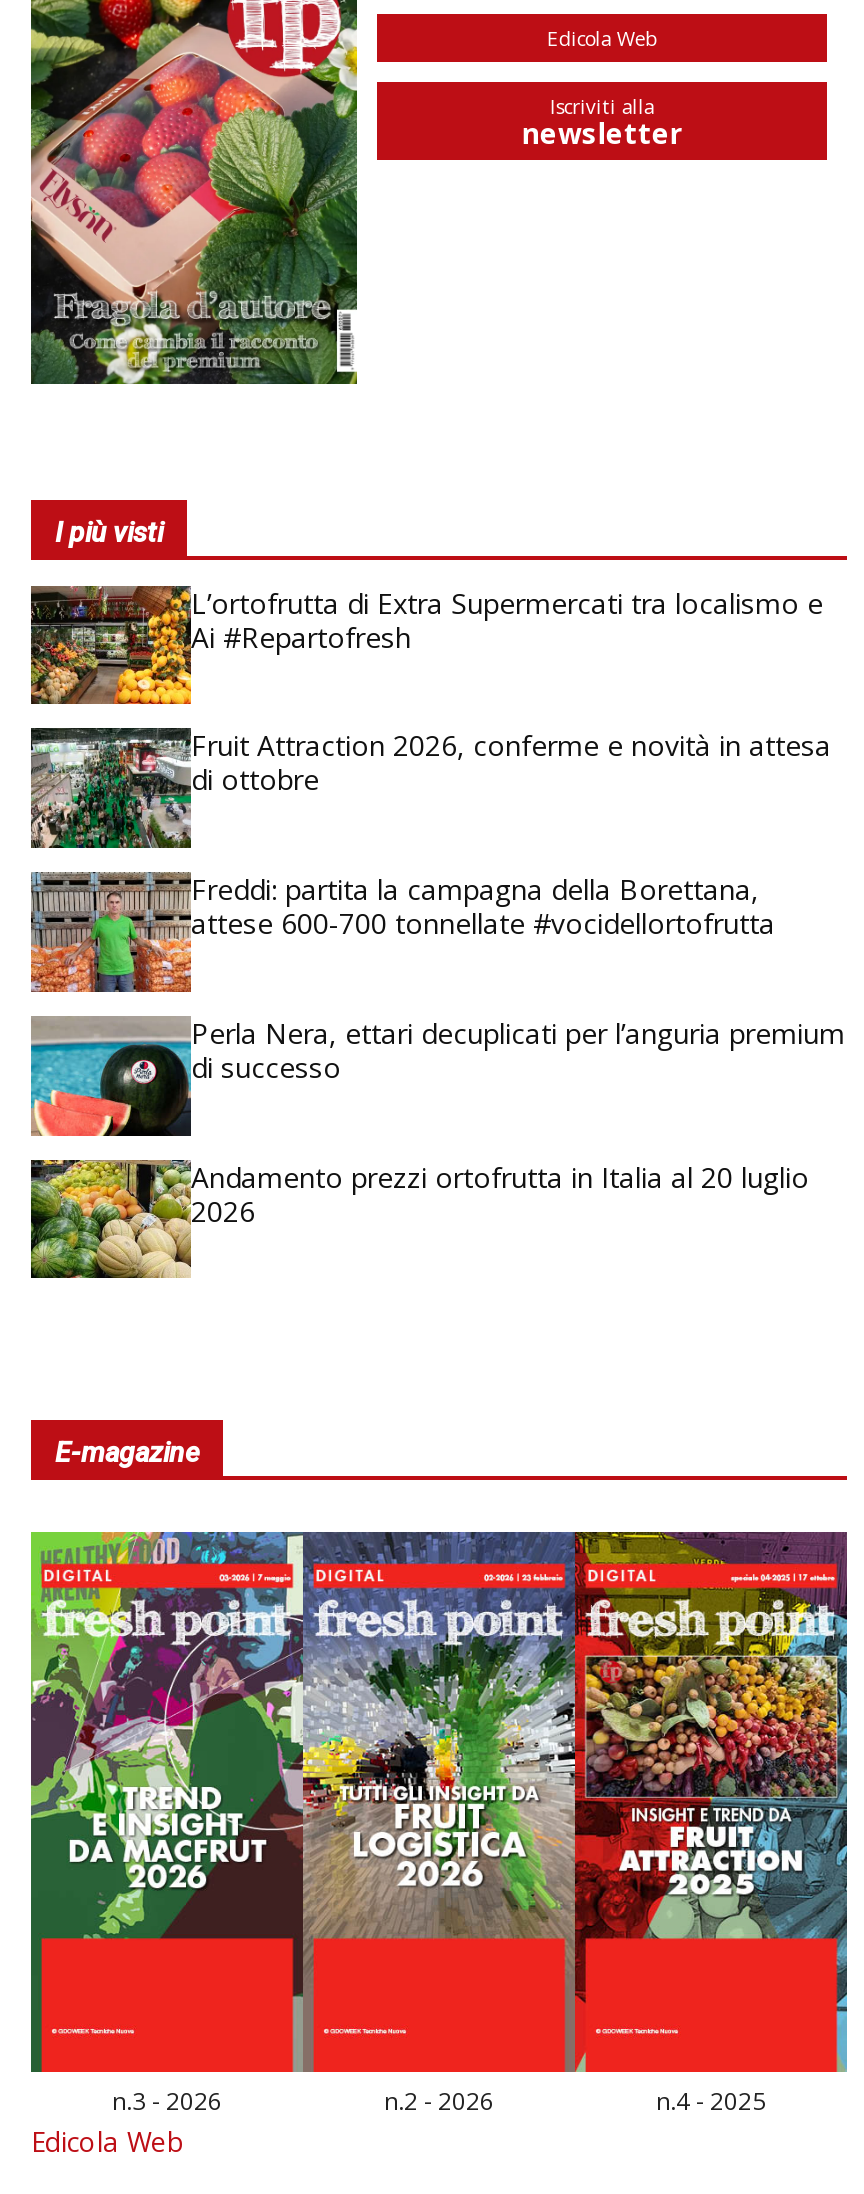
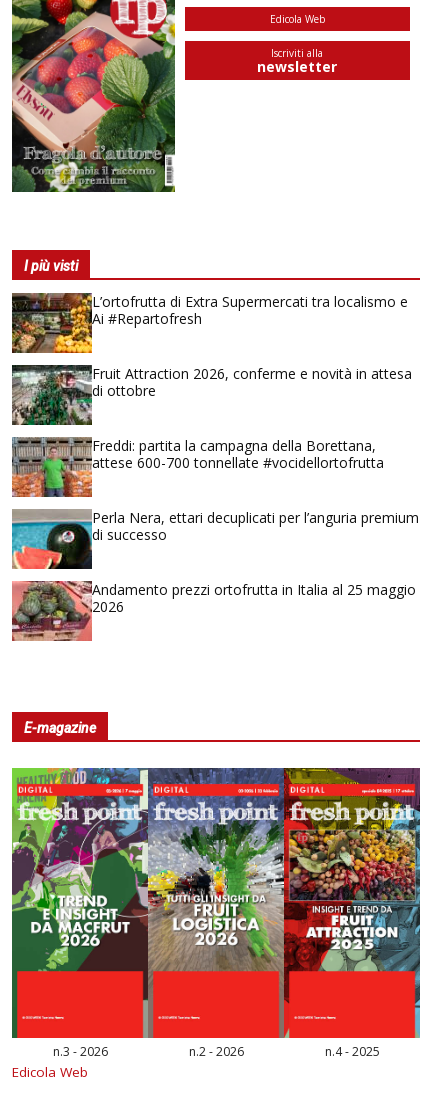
- [image]
- Andamento prezzi ortofrutta in Italia al 20 luglio
+ [image]
+ Andamento prezzi ortofrutta in Italia al 25 maggio
